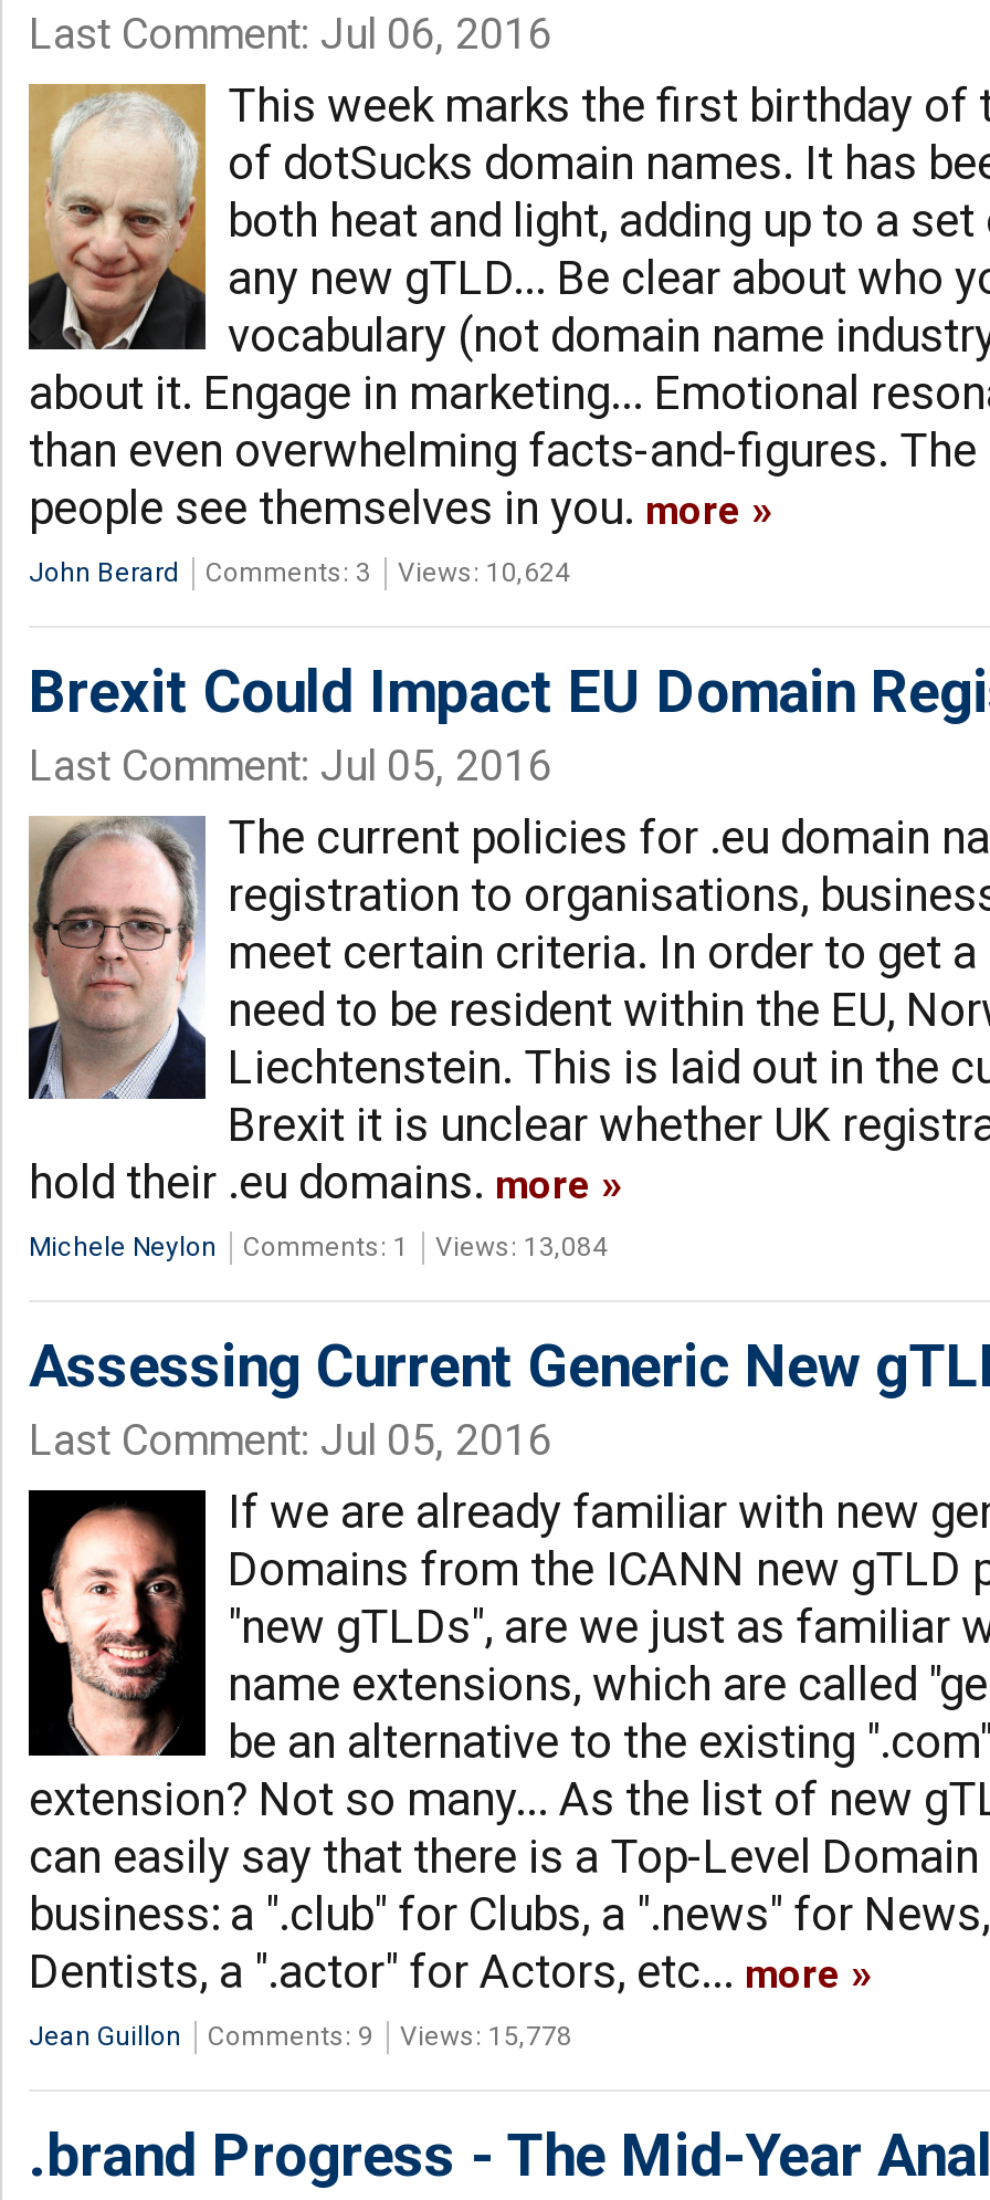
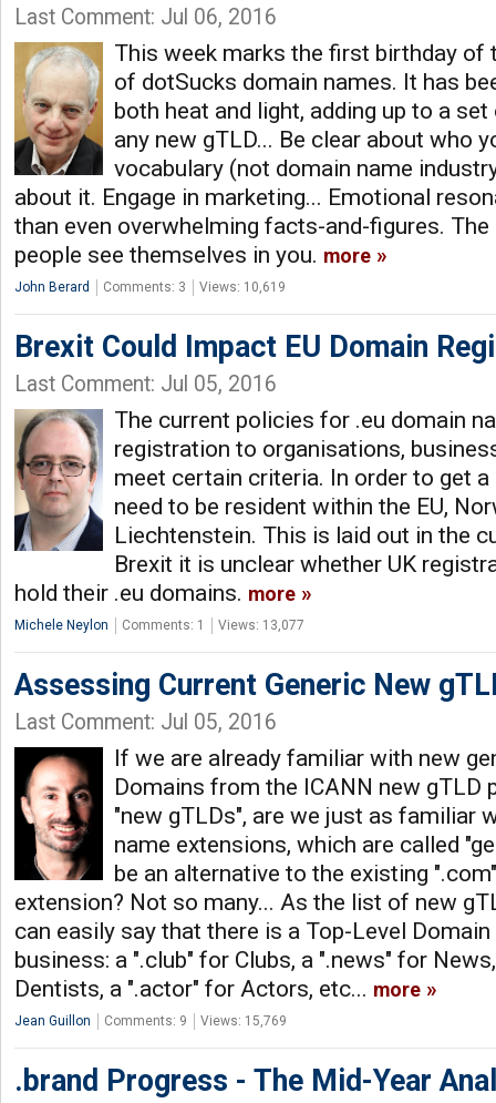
- John Berard Comments: 3 Views: 10,624
+ John Berard Comments: 3 Views: 10,619

- Michele Neylon Comments: 1 Views: 13,084
+ Michele Neylon Comments: 1 Views: 13,077

- Jean Guillon Comments: 9 Views: 15,778
+ Jean Guillon Comments: 9 Views: 15,769
